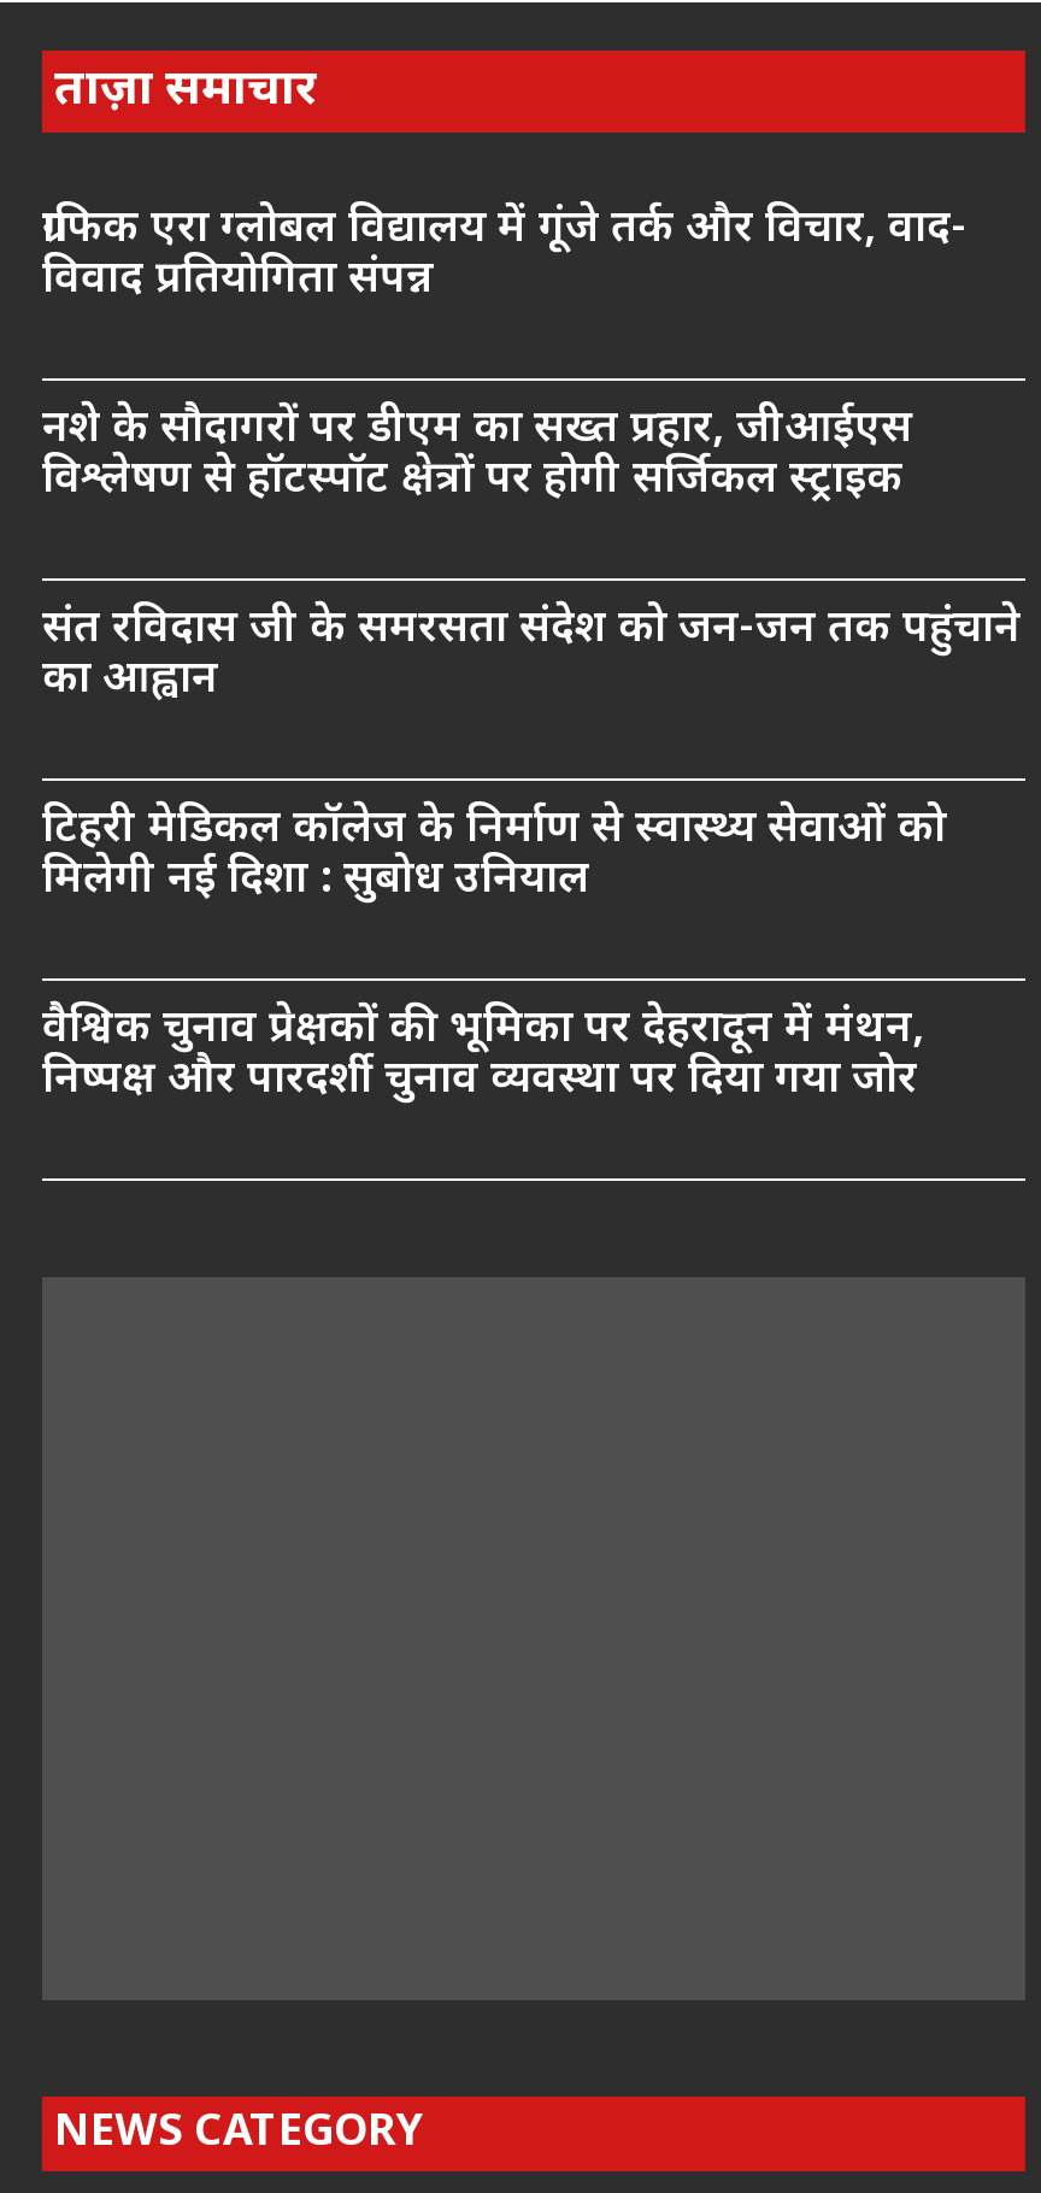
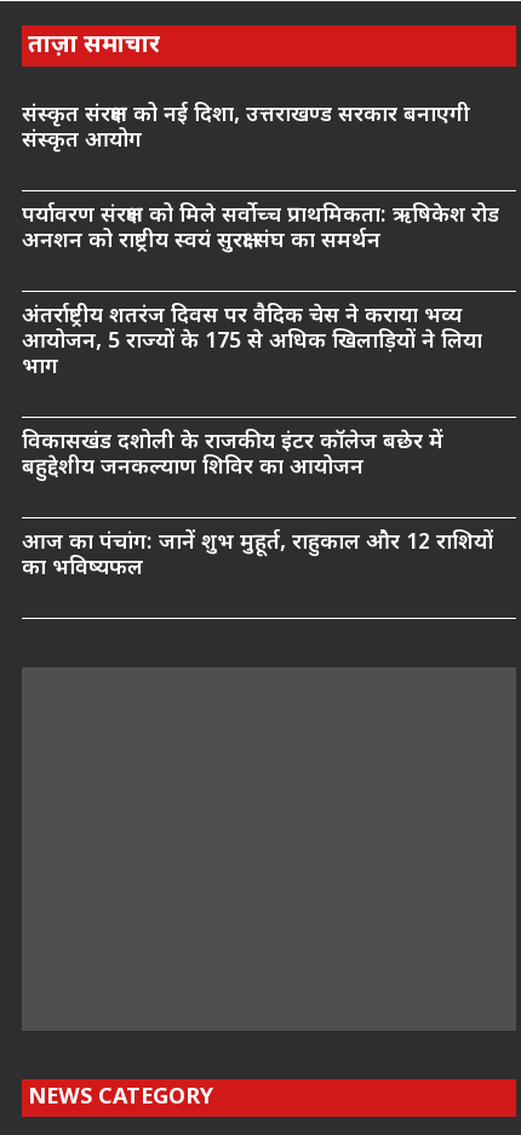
- ग्राफिक एरा ग्लोबल विद्यालय में गूंजे तर्क और विचार, वाद-
- विवाद प्रतियोगिता संपन्न
+ संस्कृत संरक्षण को नई दिशा, उत्तराखण्ड सरकार बनाएगी
+ संस्कृत आयोग

- नशे के सौदागरों पर डीएम का सख्त प्रहार, जीआईएस
- विश्लेषण से हॉटस्पॉट क्षेत्रों पर होगी सर्जिकल स्ट्राइक
+ पर्यावरण संरक्षण को मिले सर्वोच्च प्राथमिकता: ऋषिकेश रोड
+ अनशन को राष्ट्रीय स्वयं सुरक्षा संघ का समर्थन

- संत रविदास जी के समरसता संदेश को जन-जन तक पहुंचाने
- का आह्वान
+ अंतर्राष्ट्रीय शतरंज दिवस पर वैदिक चेस ने कराया भव्य
+ आयोजन, 5 राज्यों के 175 से अधिक खिलाड़ियों ने लिया
+ भाग

- टिहरी मेडिकल कॉलेज के निर्माण से स्वास्थ्य सेवाओं को
- मिलेगी नई दिशा : सुबोध उनियाल
+ विकासखंड दशोली के राजकीय इंटर कॉलेज बछेर में
+ बहुद्देशीय जनकल्याण शिविर का आयोजन

- वैश्विक चुनाव प्रेक्षकों की भूमिका पर देहरादून में मंथन,
- निष्पक्ष और पारदर्शी चुनाव व्यवस्था पर दिया गया जोर
+ आज का पंचांग: जानें शुभ मुहूर्त, राहुकाल और 12 राशियों
+ का भविष्यफल
